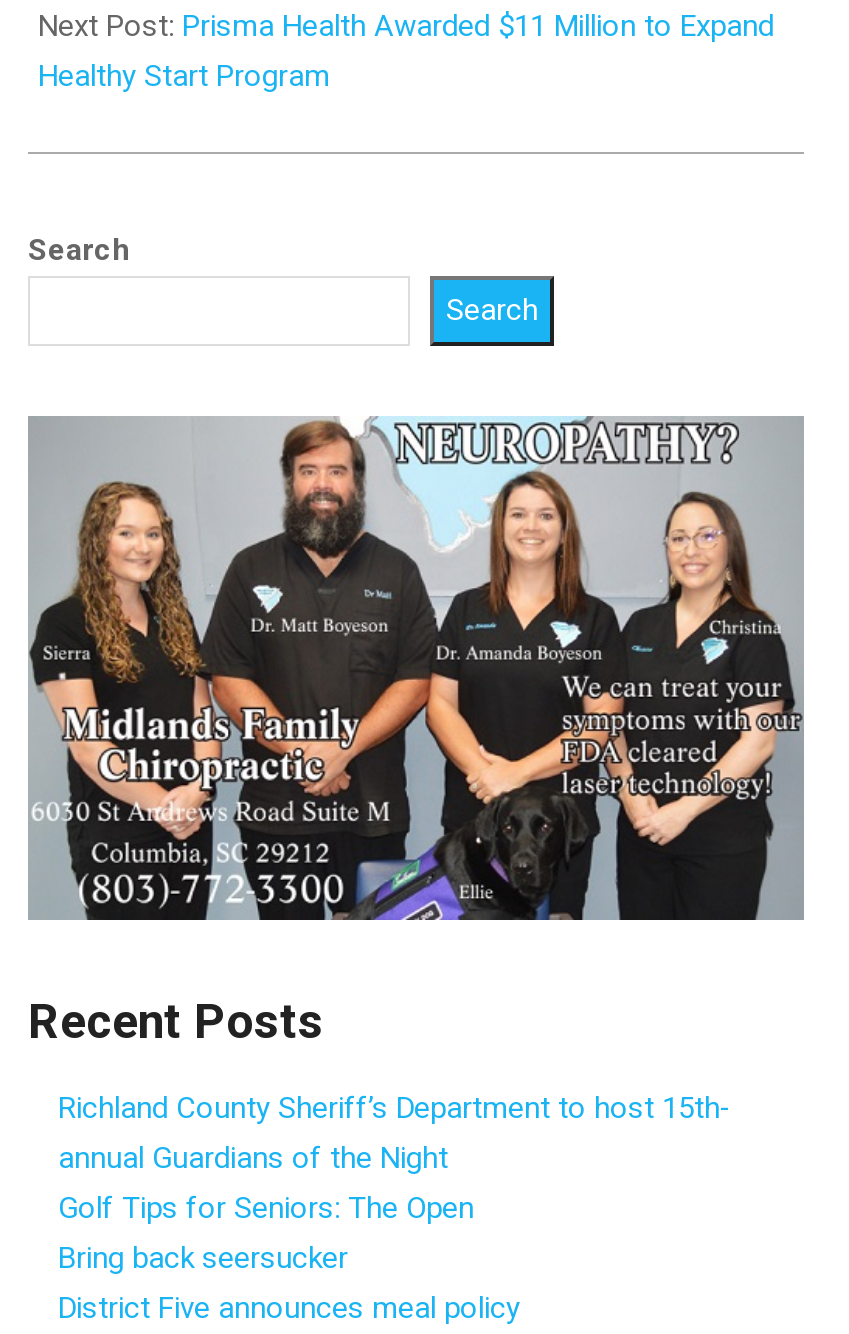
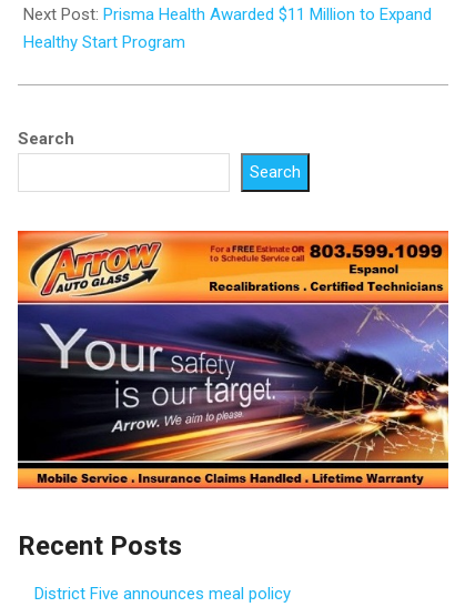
- [image]
+ [image]

- Richland County Sheriff’s Department to host 15th-
- annual Guardians of the Night
- Golf Tips for Seniors: The Open
- Bring back seersucker
